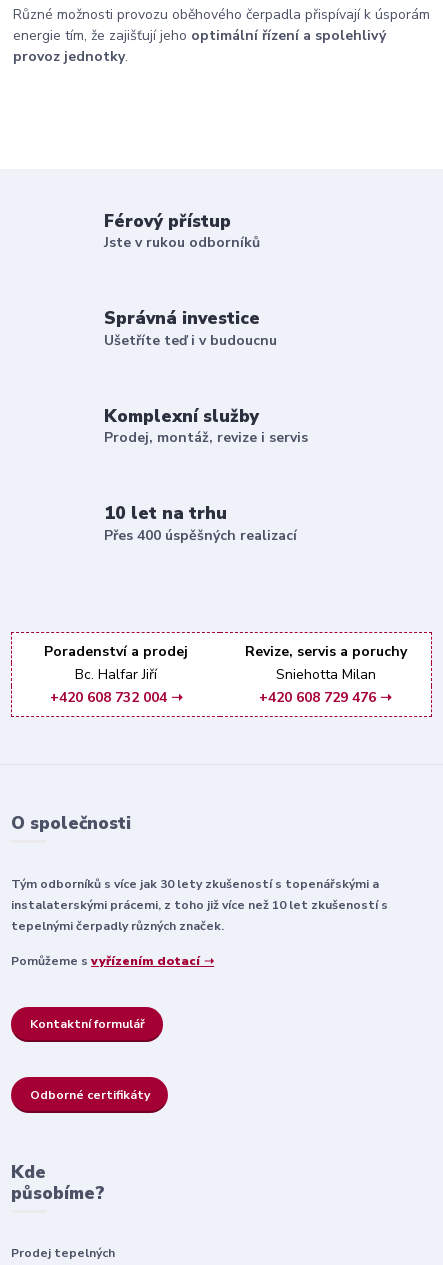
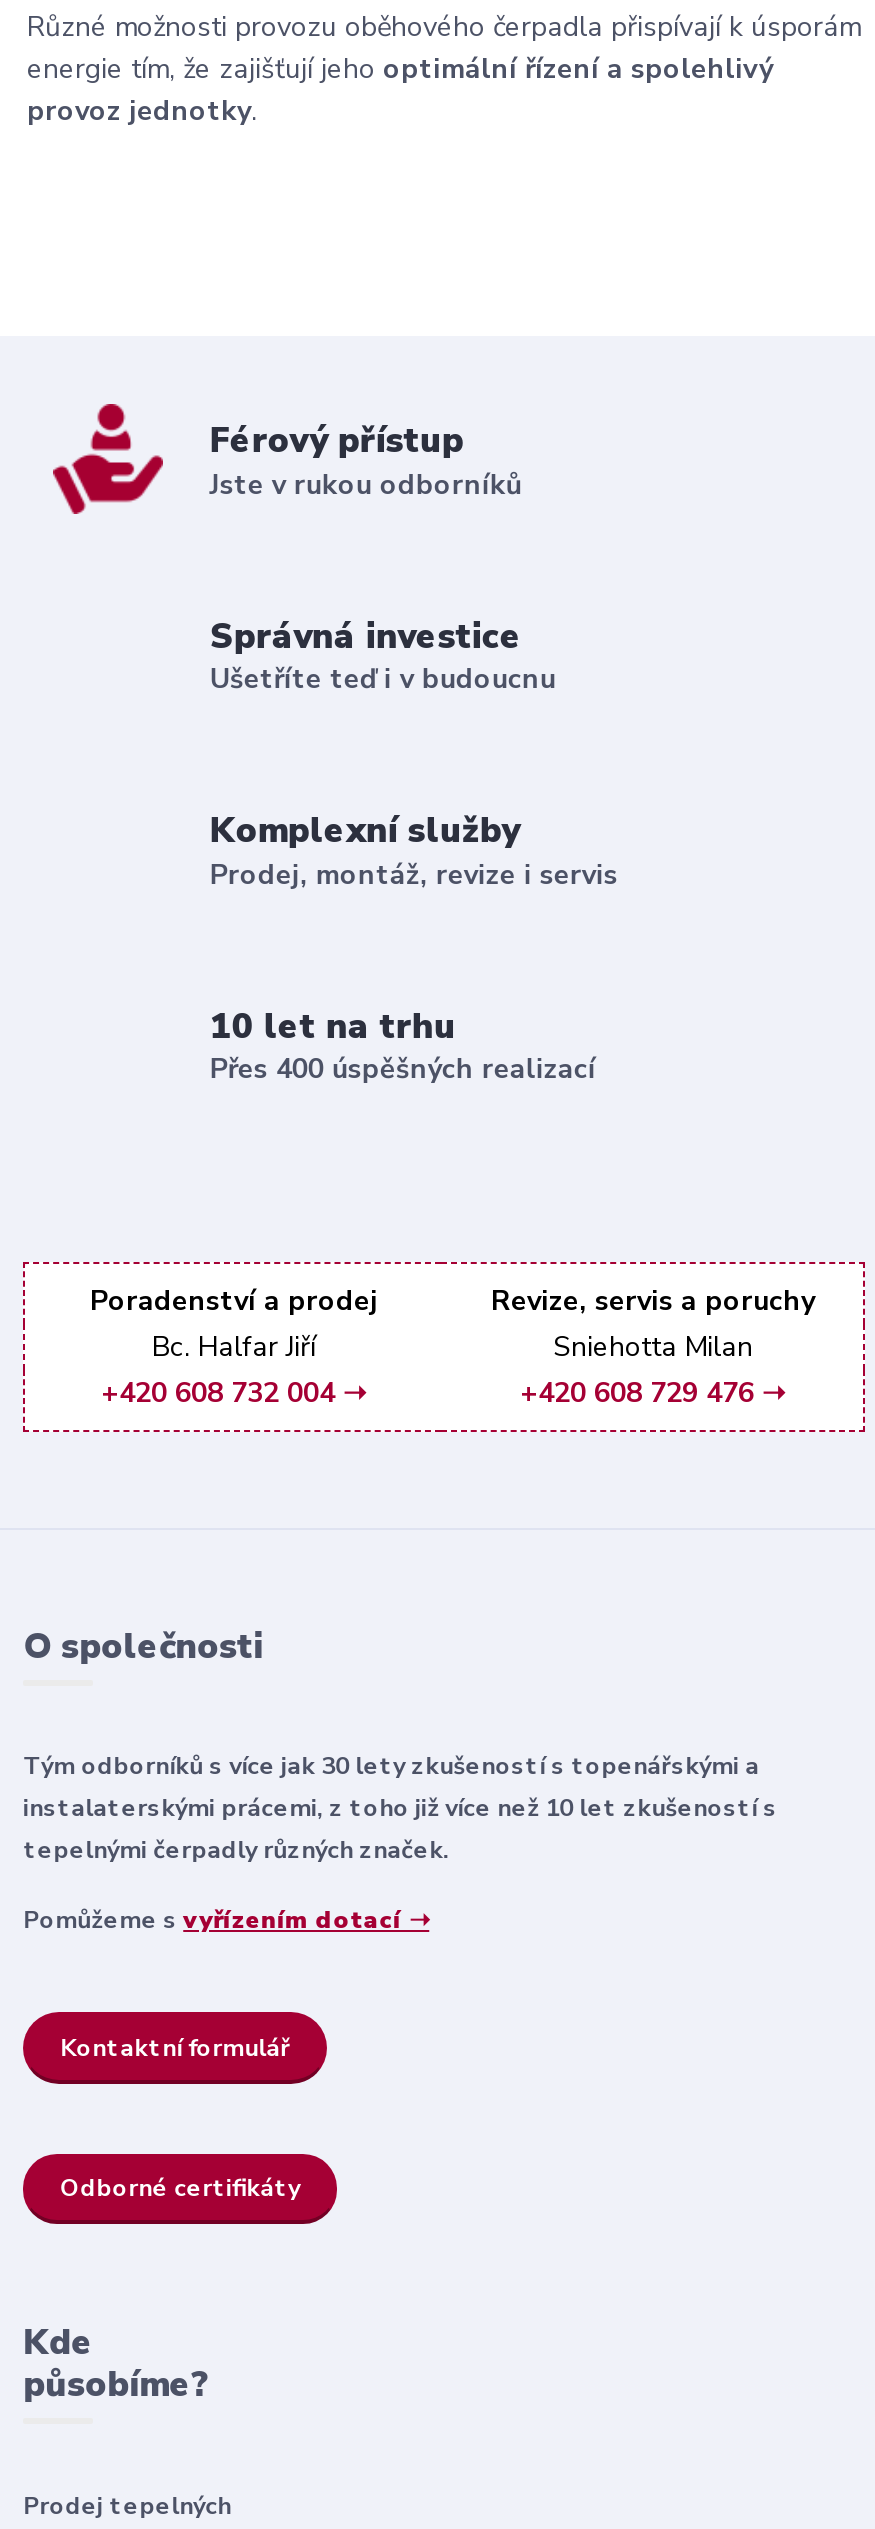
+ [image]
